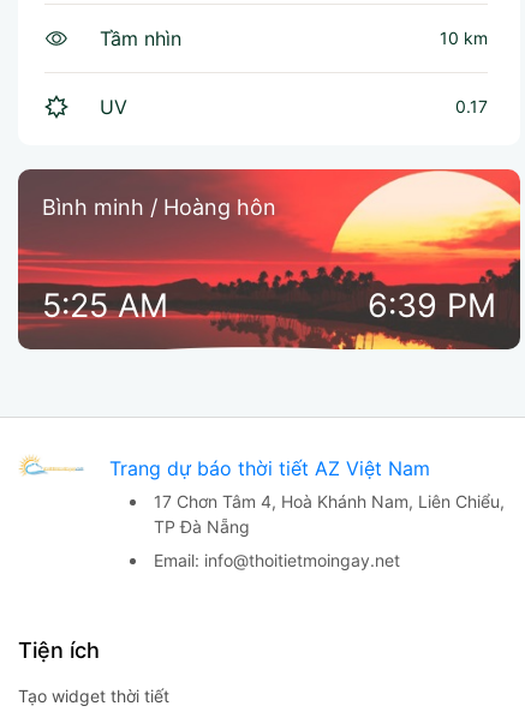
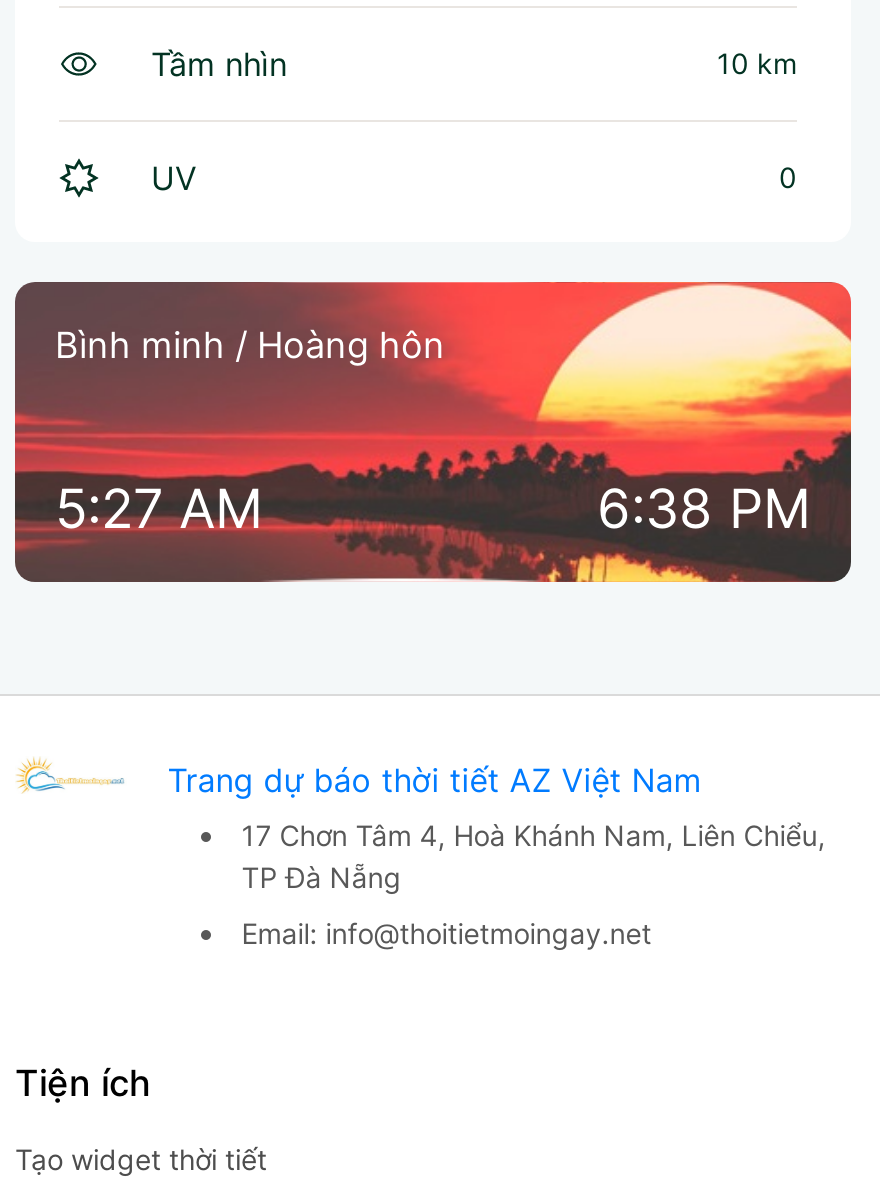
- 0.17
+ 0

- 5:25 AM
+ 5:27 AM

- 6:39 PM
+ 6:38 PM
